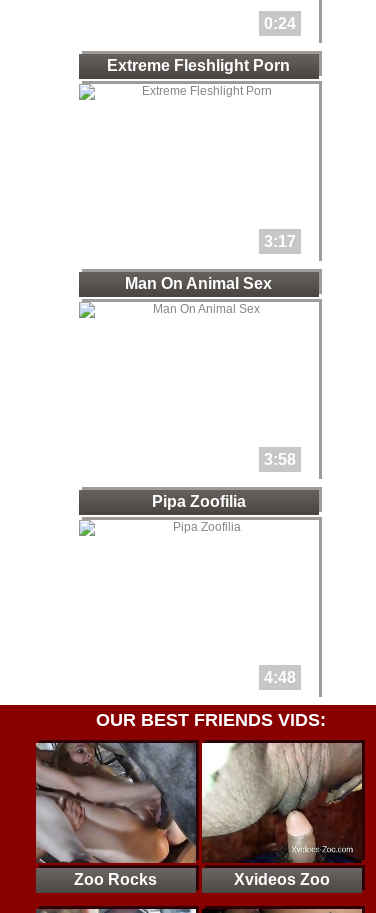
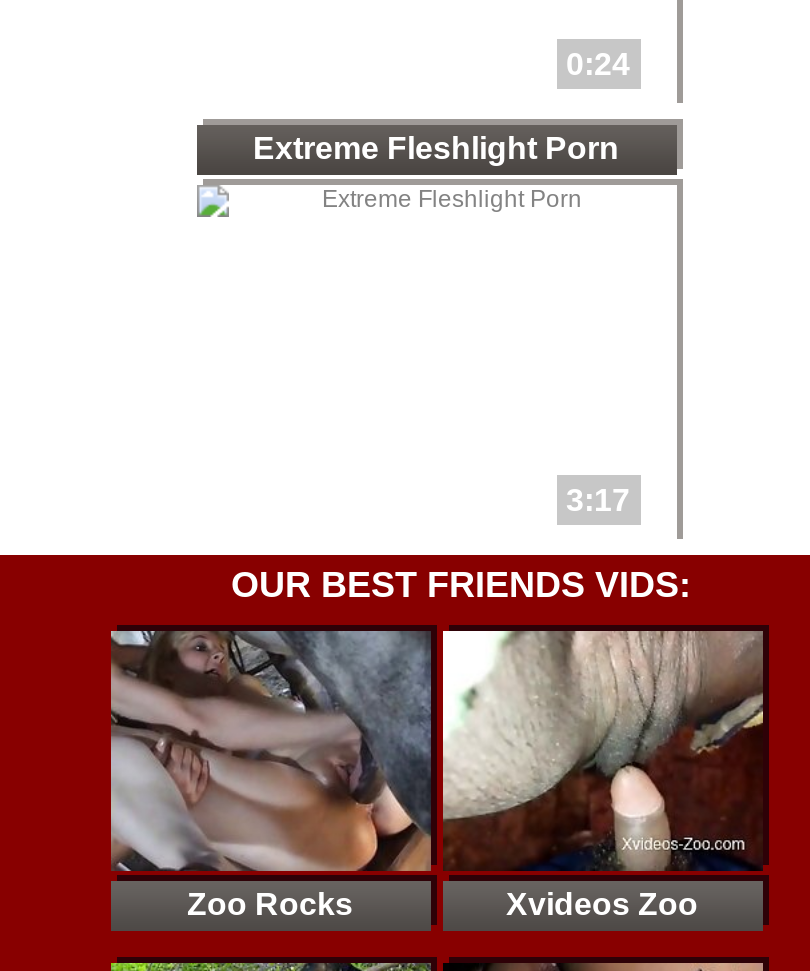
- Man On Animal Sex

- 3:58
- Pipa Zoofilia

- 4:48
